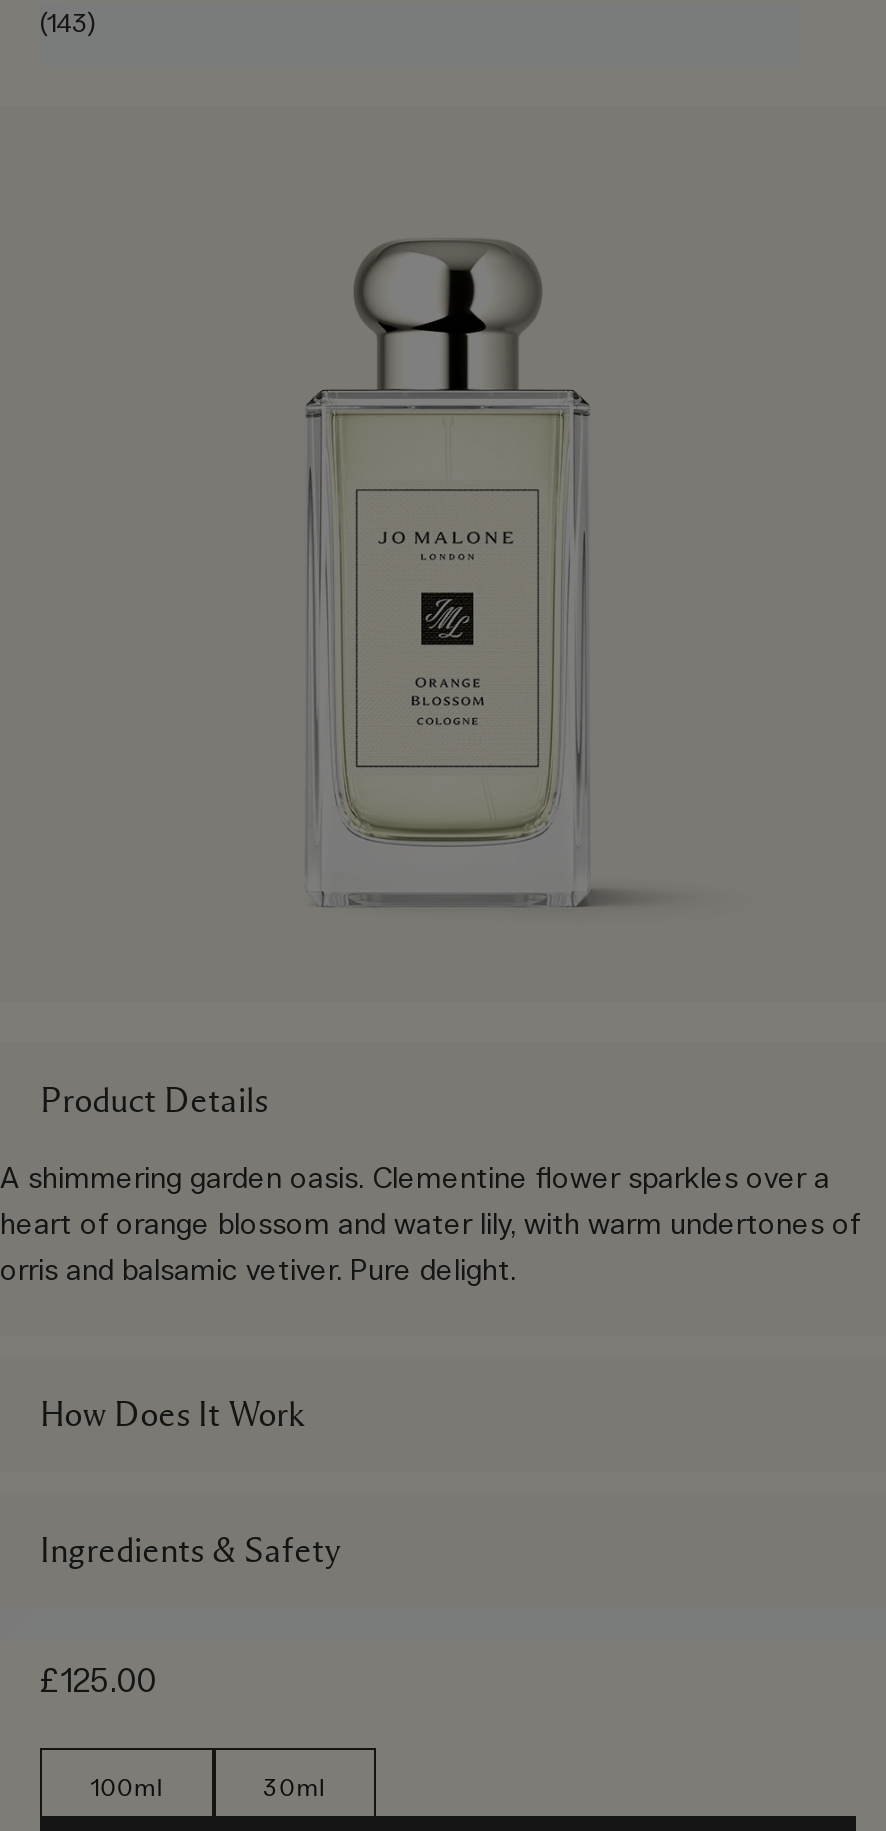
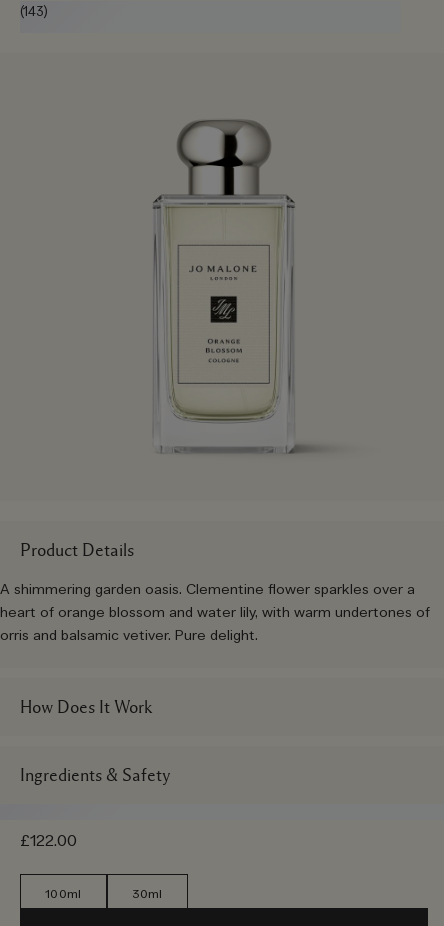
- £125.00
+ £122.00
